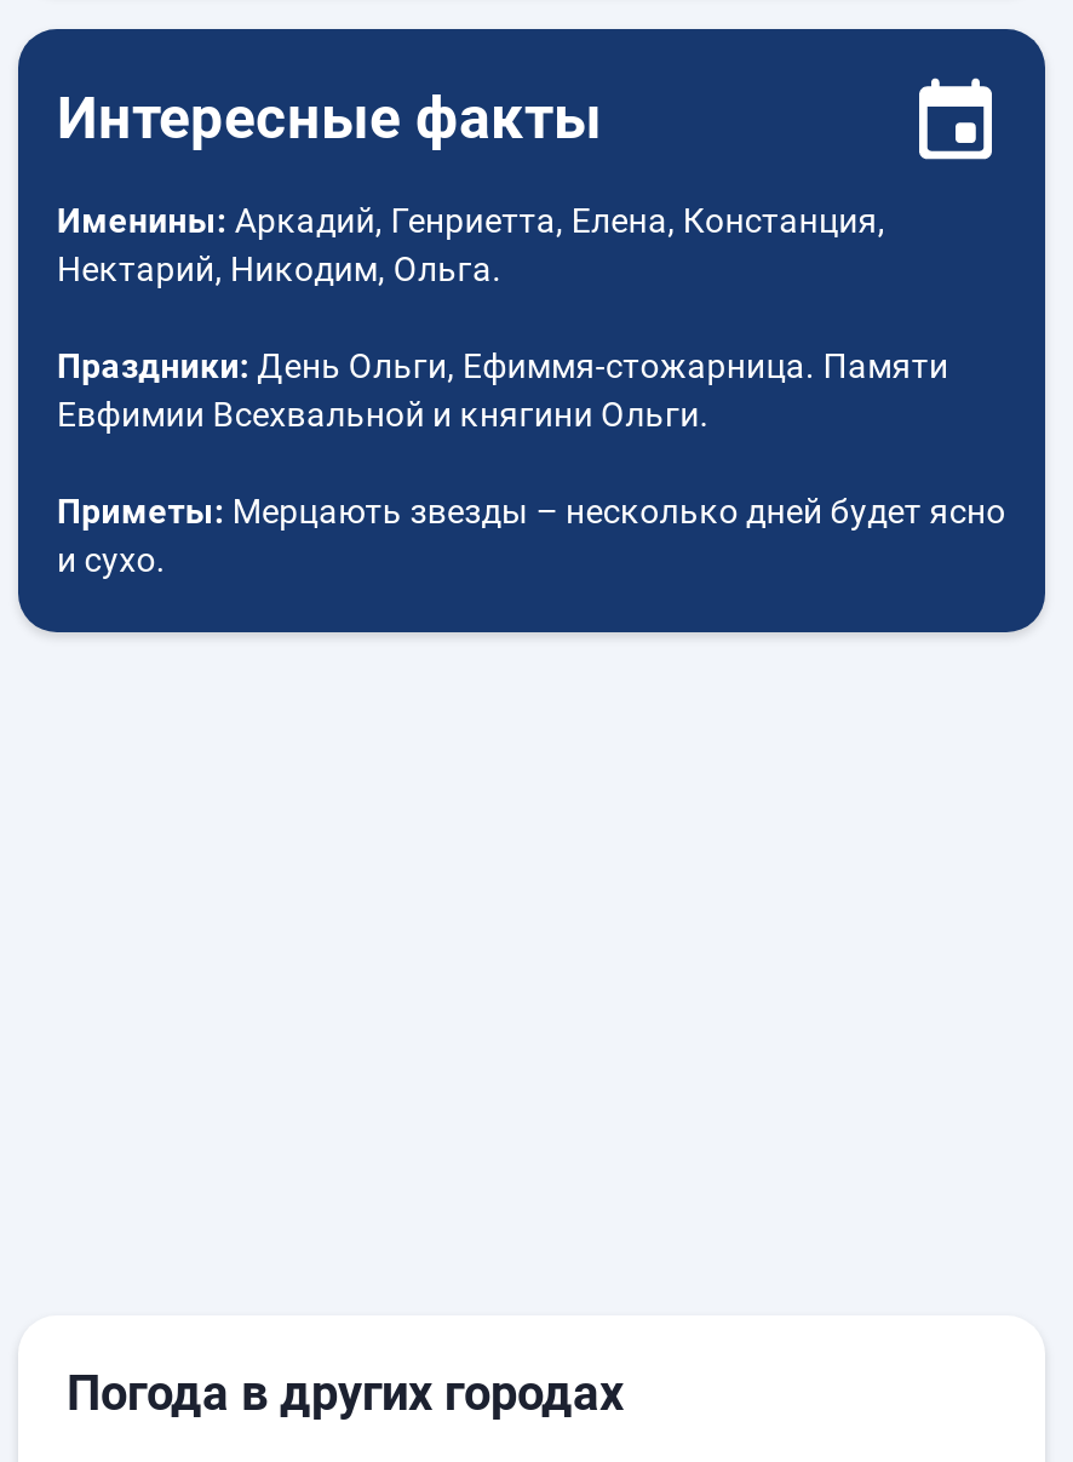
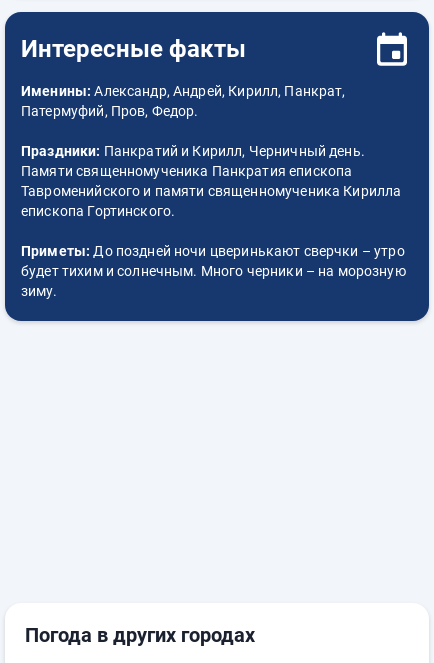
- Именины: Аркадий, Генриетта, Елена, Констанция,
- Нектарий, Никодим, Ольга.
+ Именины: Александр, Андрей, Кирилл, Панкрат,
+ Патермуфий, Пров, Федор.

- Праздники: День Ольги, Ефиммя-стожарница. Памяти
- Евфимии Всехвальной и княгини Ольги.
+ Праздники: Панкратий и Кирилл, Черничный день.
+ Памяти священномученика Панкратия епископа
+ Тавроменийского и памяти священномученика Кирилла
+ епископа Гортинского.

- Приметы: Мерцають звезды – несколько дней будет ясно
- и сухо.
+ Приметы: До поздней ночи цверинькают сверчки – утро
+ будет тихим и солнечным. Много черники – на морозную
+ зиму.
